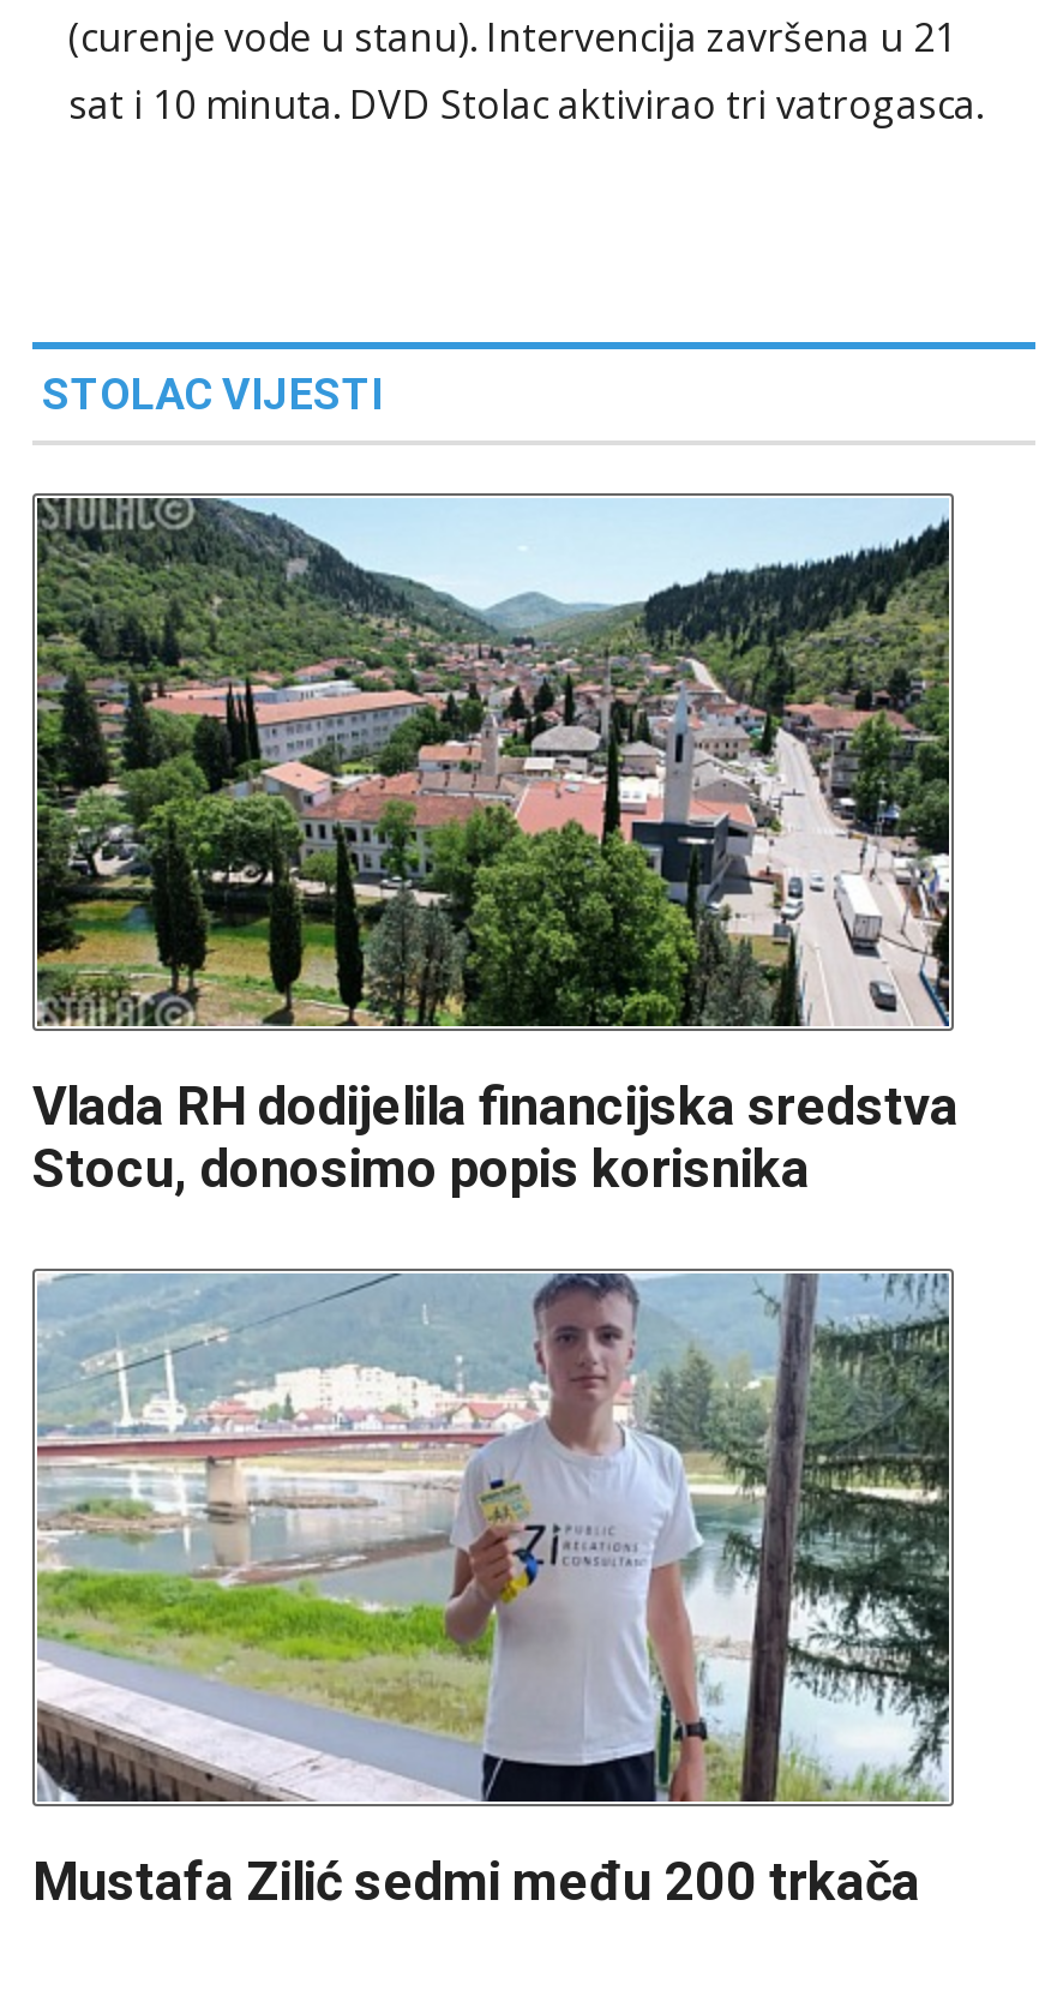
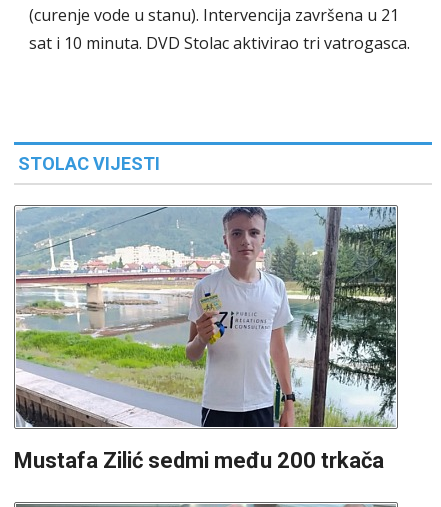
- [image]
- Vlada RH dodijelila financijska sredstva
- Stocu, donosimo popis korisnika
